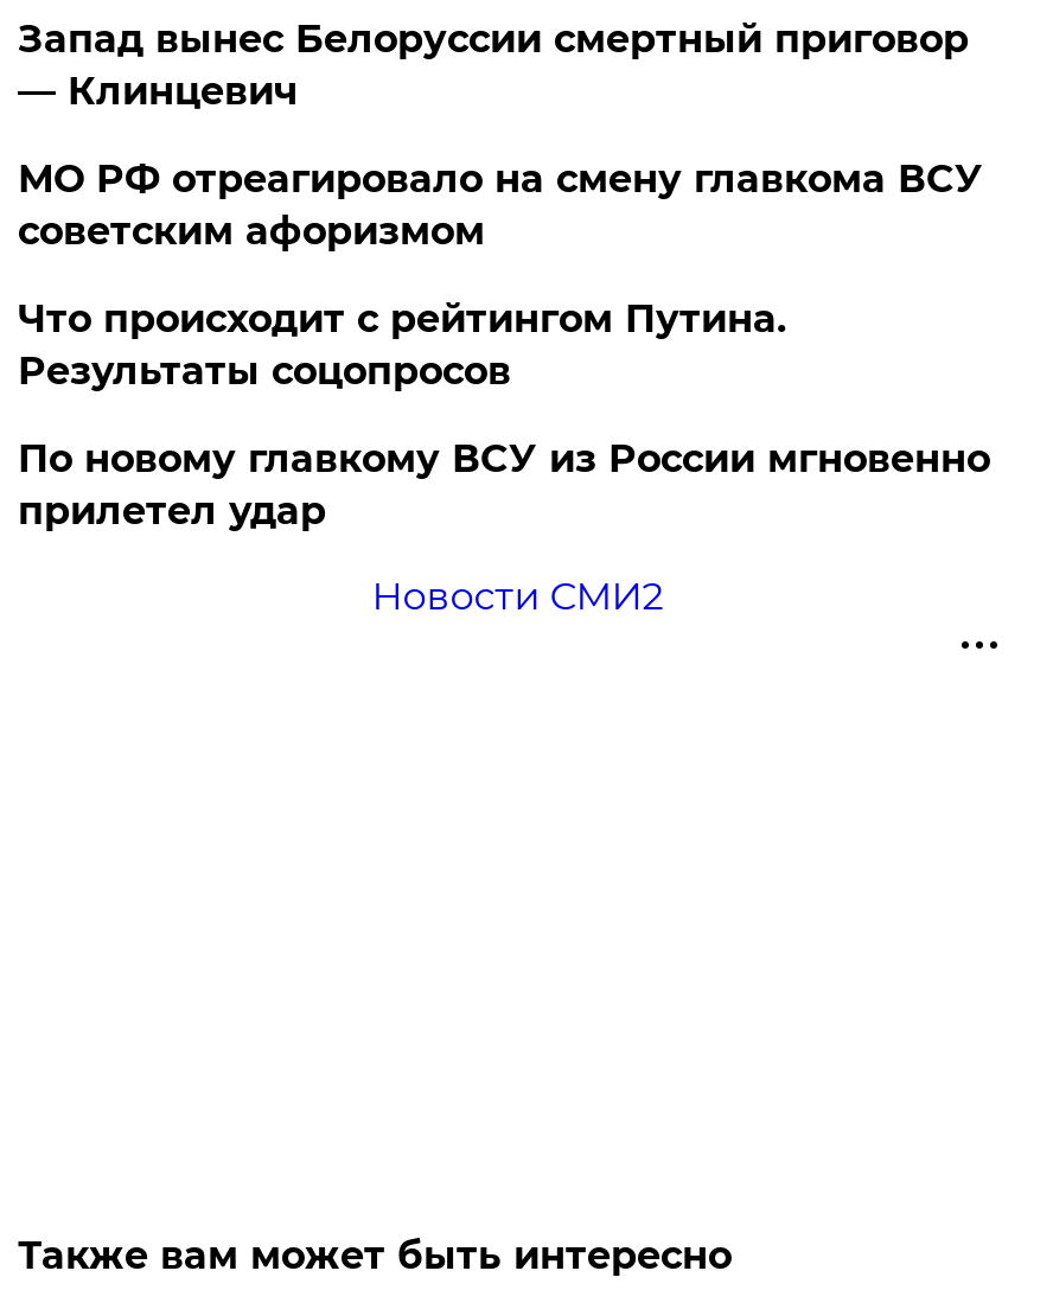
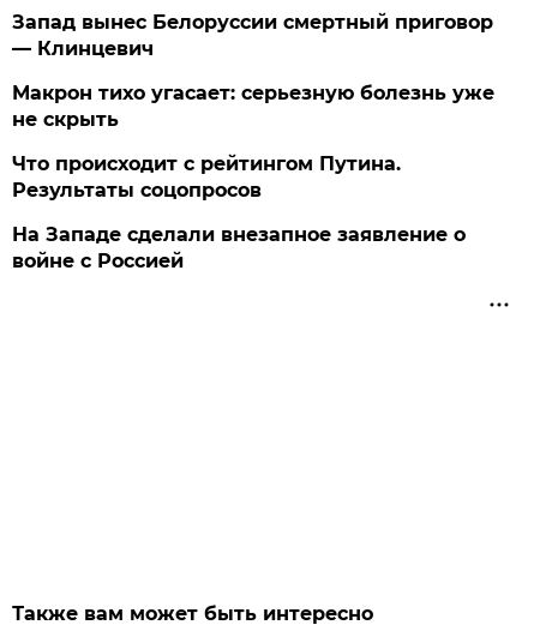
- МО РФ отреагировало на смену главкома ВСУ
- советским афоризмом
+ Макрон тихо угасает: серьезную болезнь уже
+ не скрыть

- По новому главкому ВСУ из России мгновенно
- прилетел удар
- Новости СМИ2
+ На Западе сделали внезапное заявление о
+ войне с Россией
